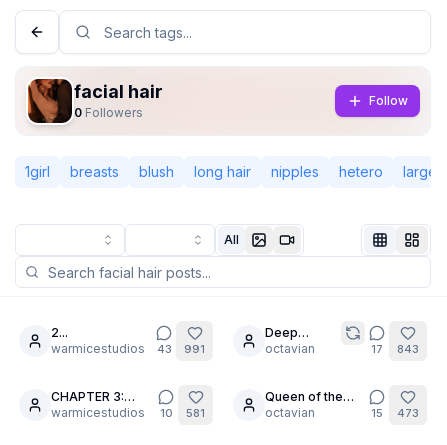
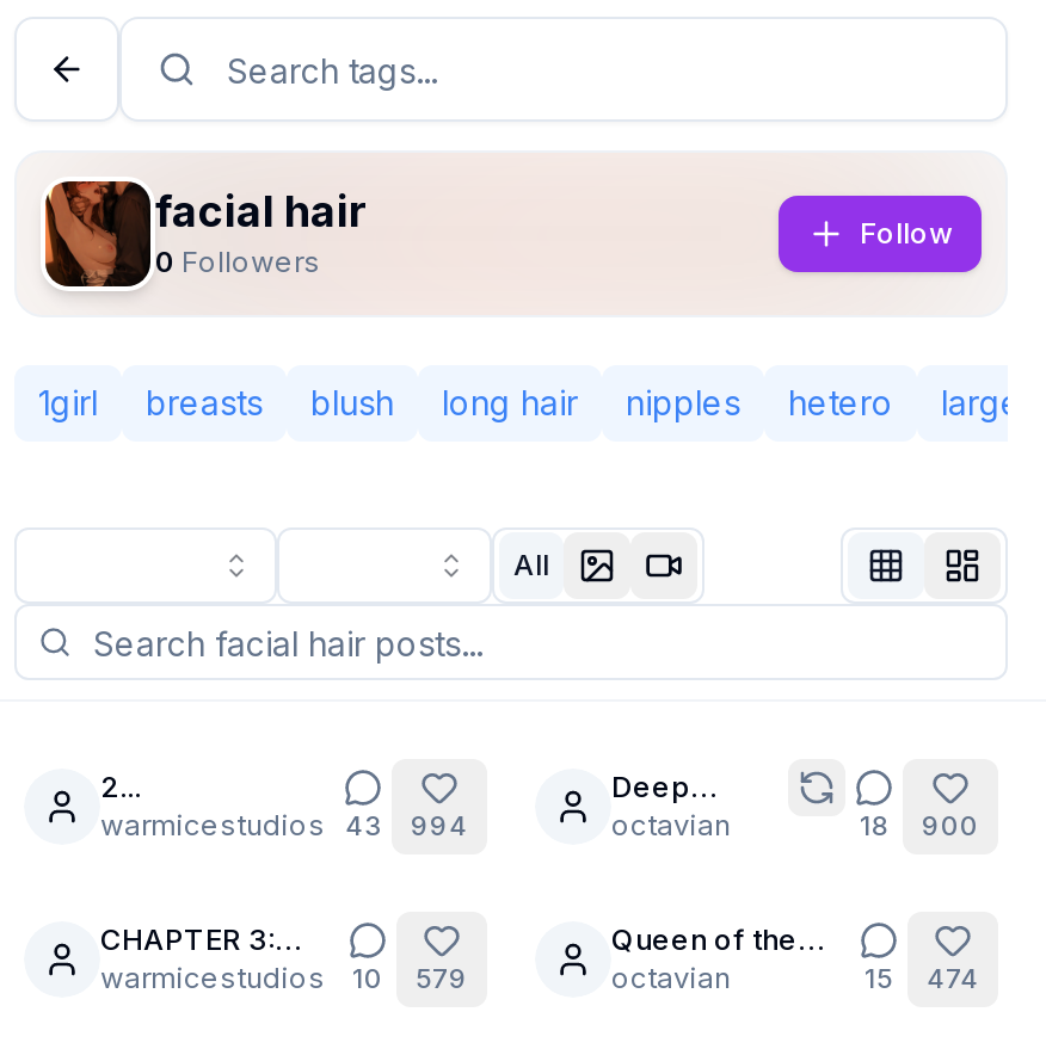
- warmicestudios 43 991
+ warmicestudios 43 994

- 17
+ 18

- 843
+ 900

- 581
+ 579

- 473
+ 474
